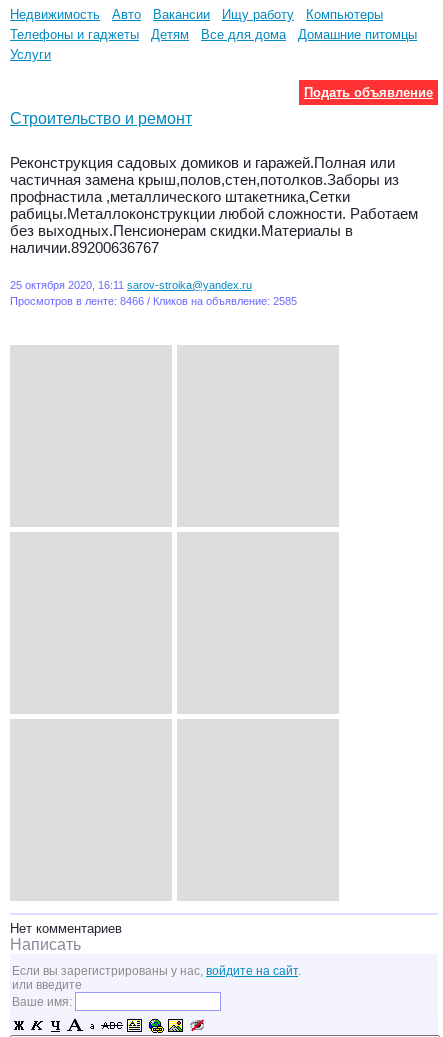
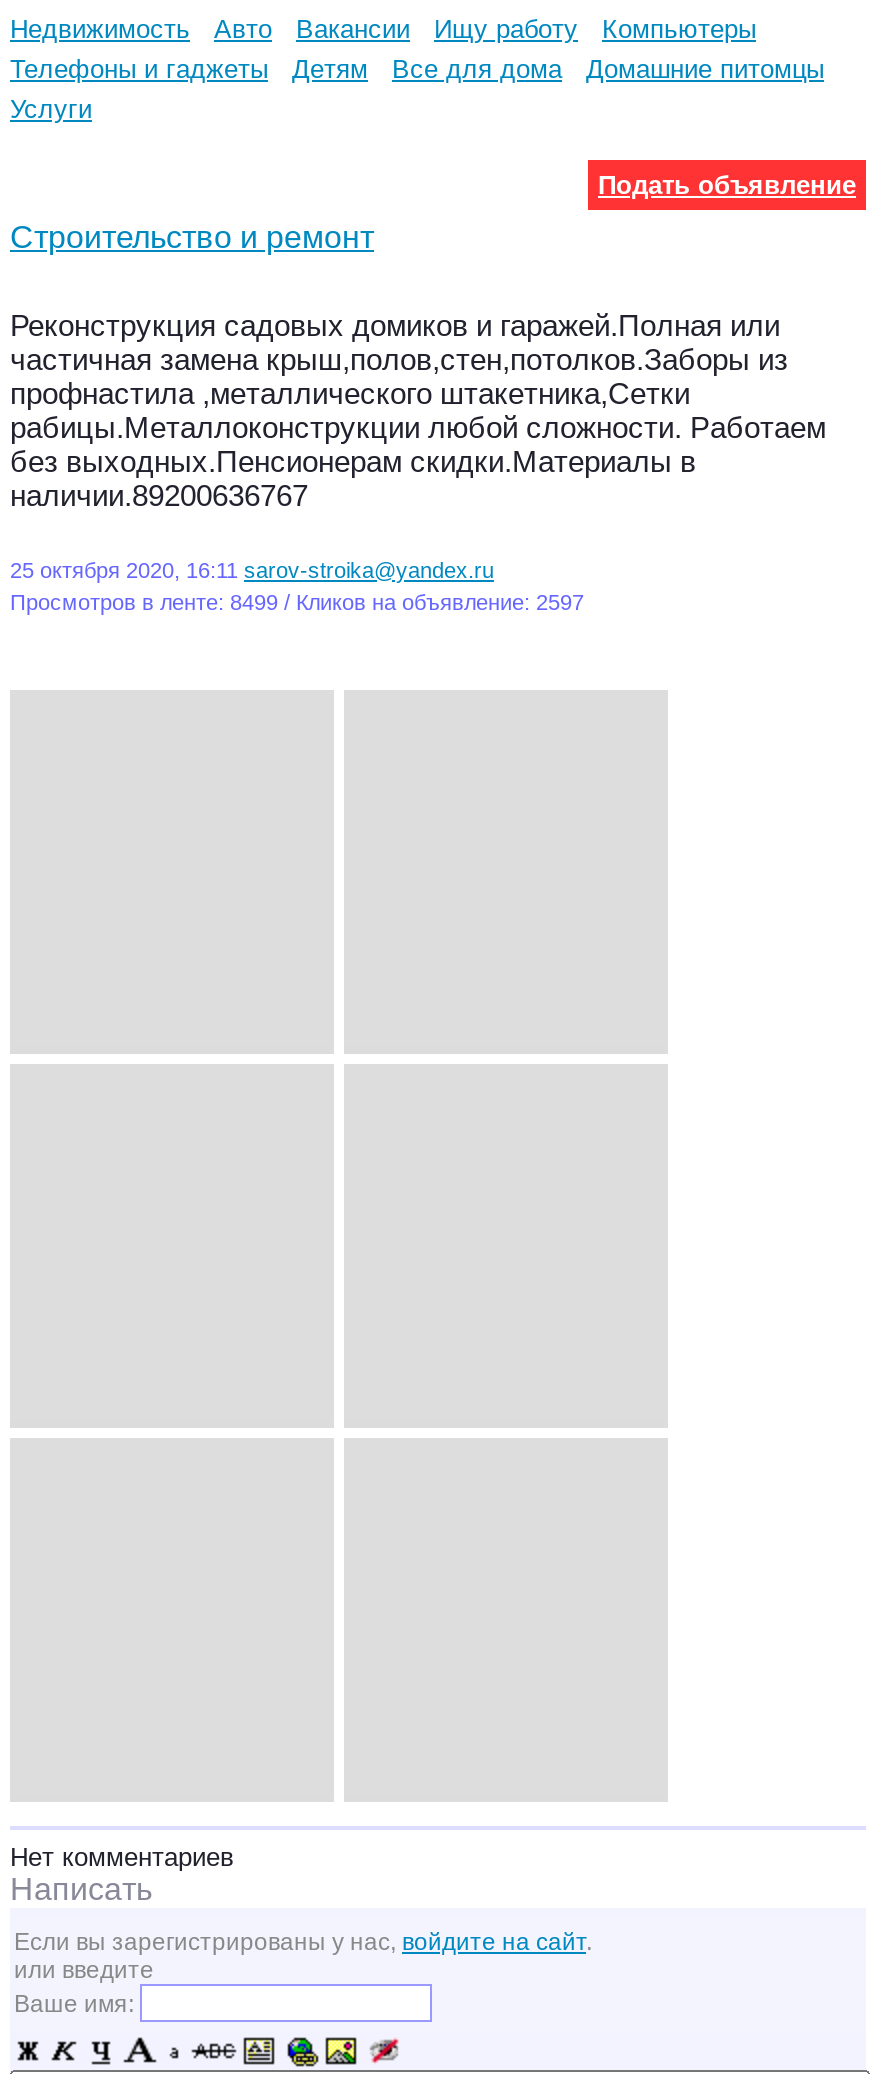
- Просмотров в ленте: 8466 / Кликов на объявление: 2585
+ Просмотров в ленте: 8499 / Кликов на объявление: 2597
